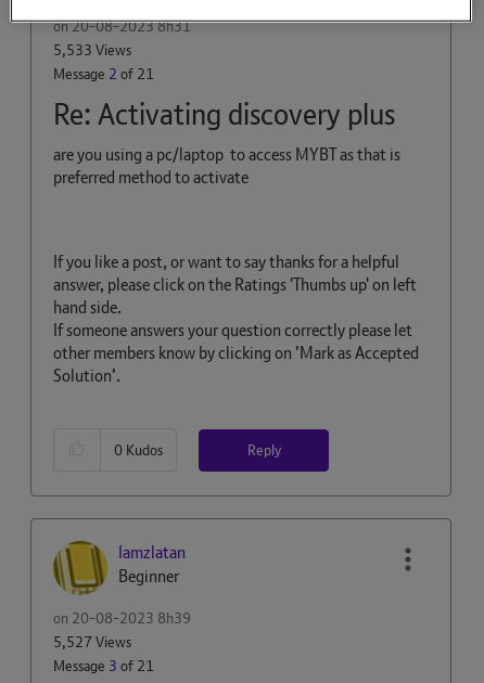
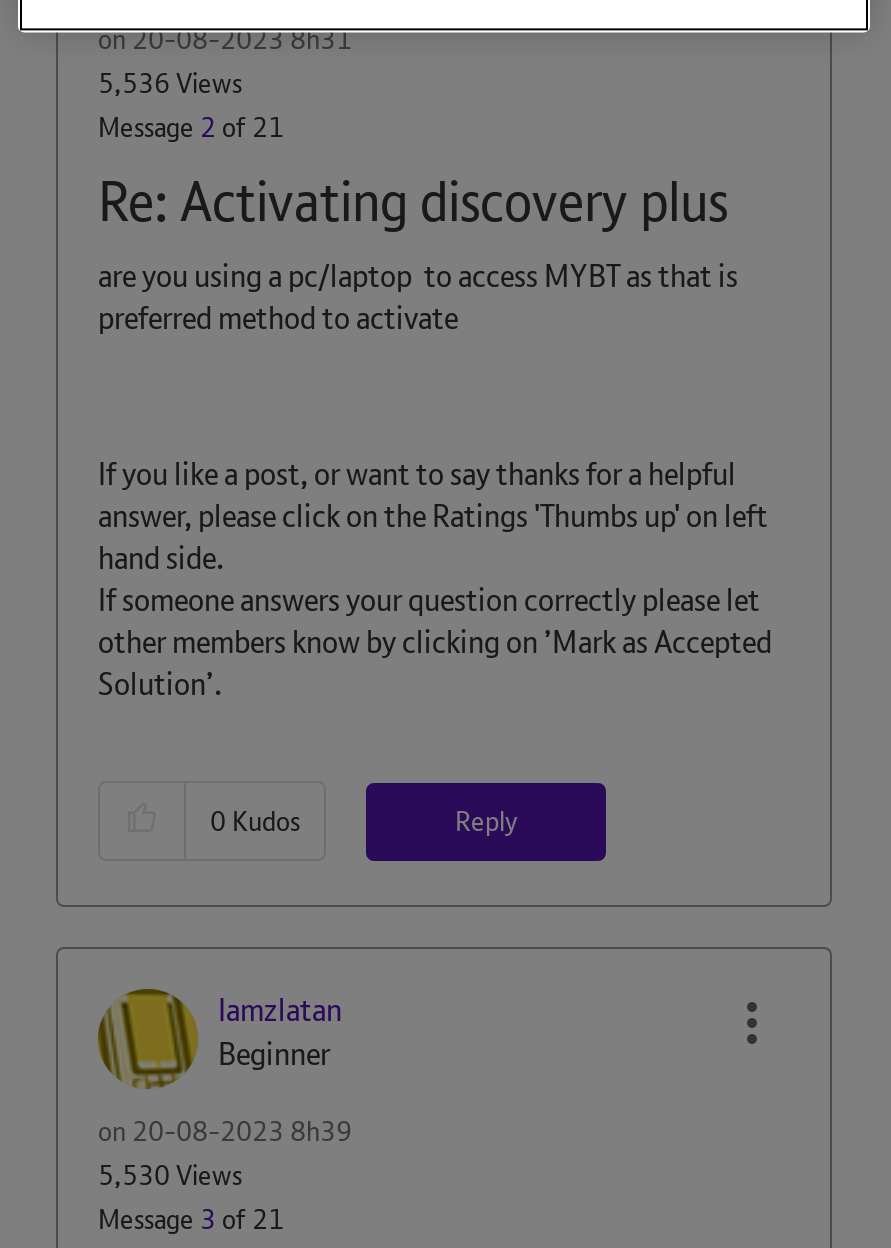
- 5,533 Views
+ 5,536 Views

- 5,527 Views
+ 5,530 Views
